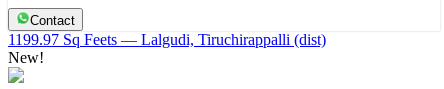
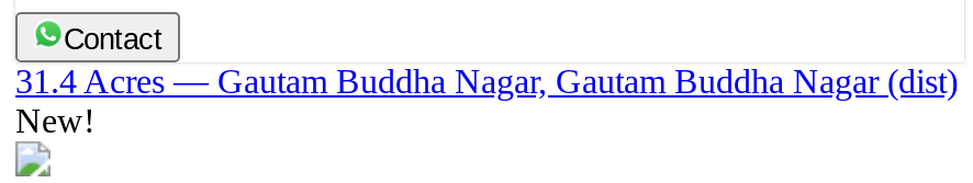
- 1199.97 Sq Feets— Lalgudi, Tiruchirappalli (dist)
+ 31.4 Acres— Gautam Buddha Nagar, Gautam Buddha Nagar (dist)
